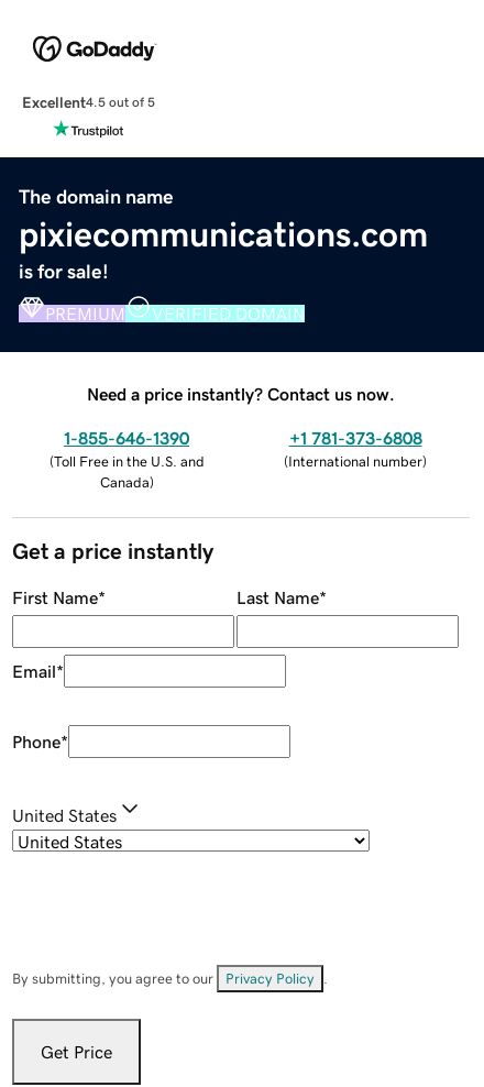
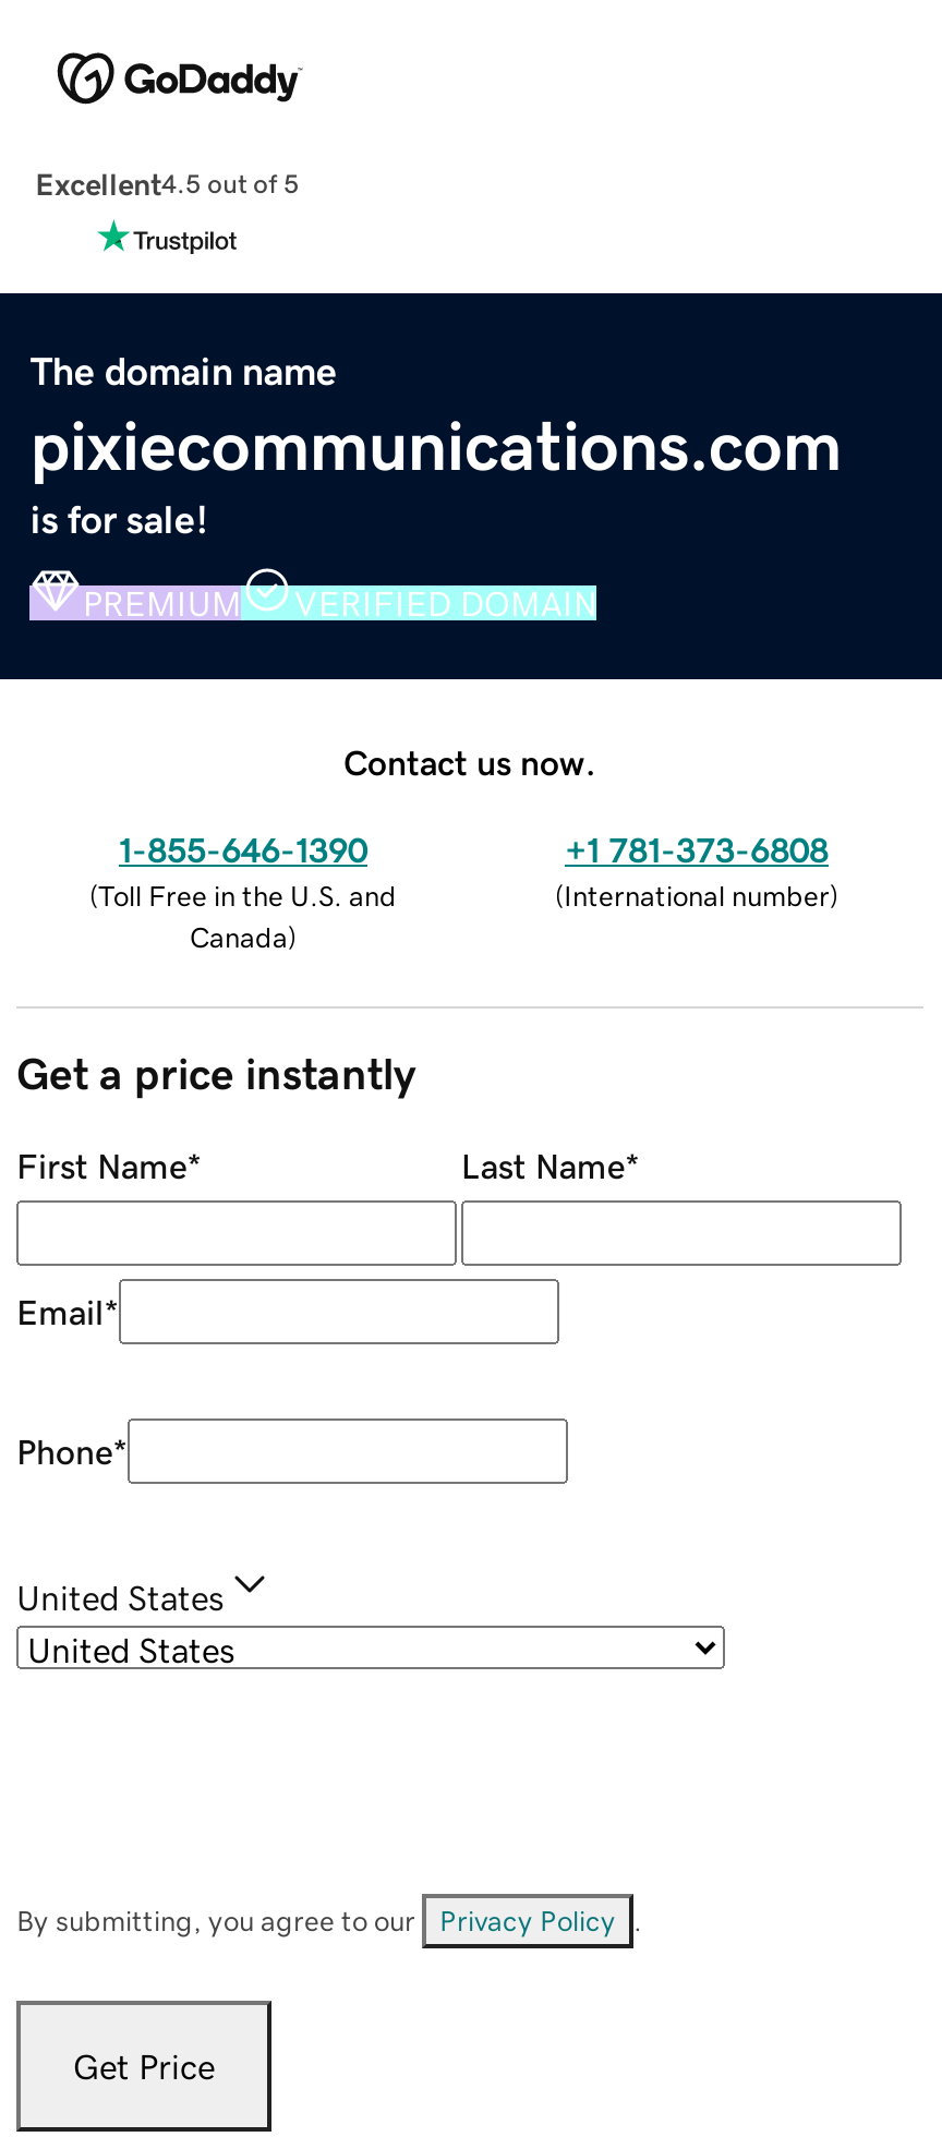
- Need a price instantly? Contact us now.
+ Contact us now.
